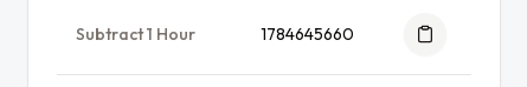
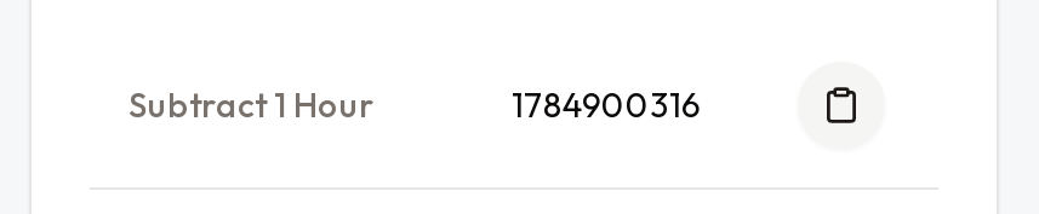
- 1784645660
+ 1784900316
